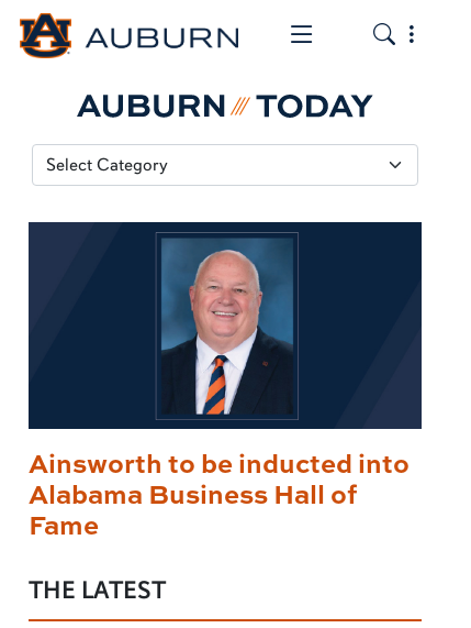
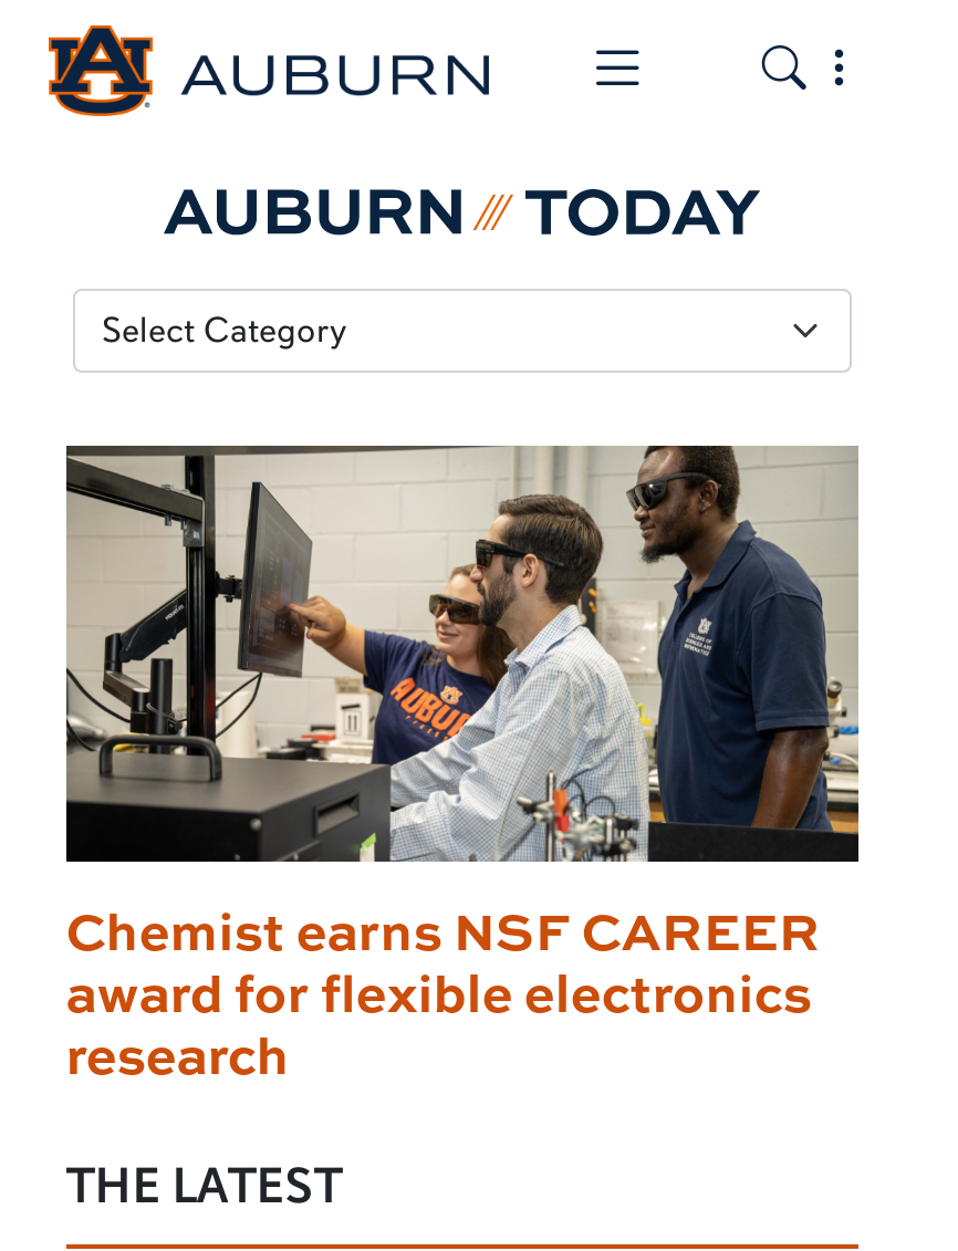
- [image]
- Ainsworth to be inducted into
- Alabama Business Hall of
- Fame
+ [image]
+ Chemist earns NSF CAREER
+ award for flexible electronics
+ research
